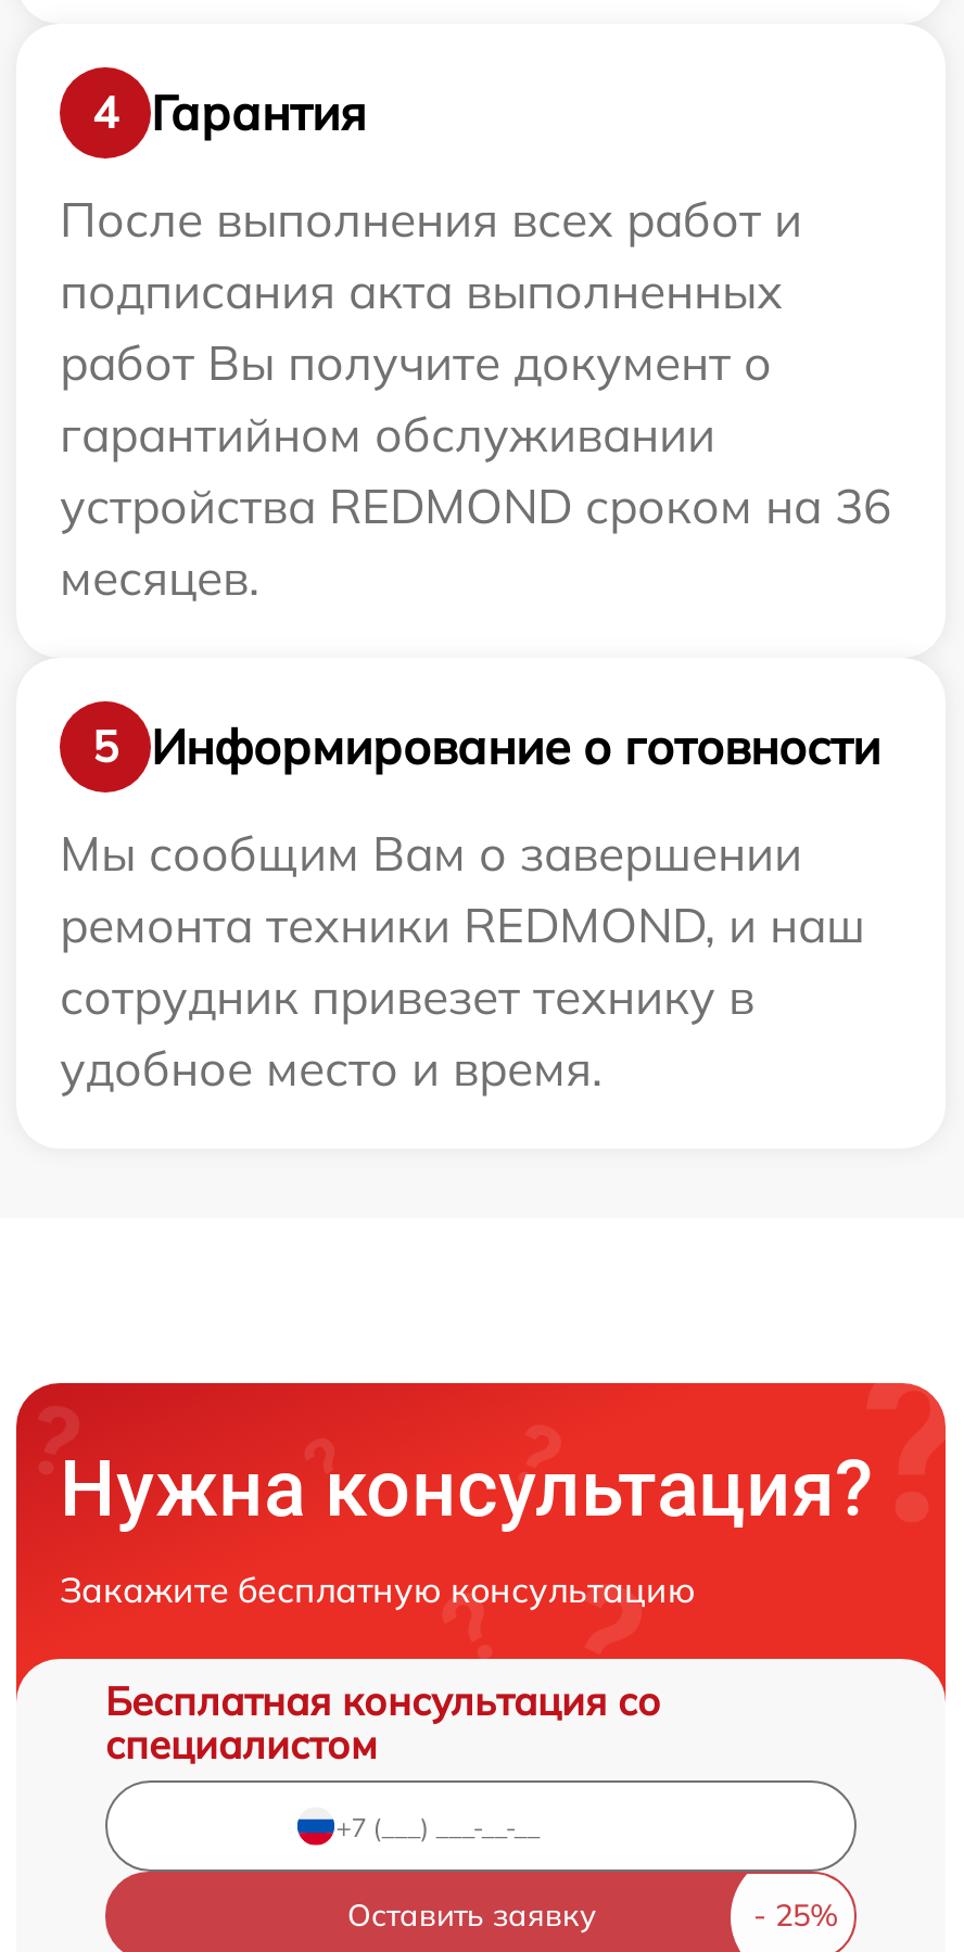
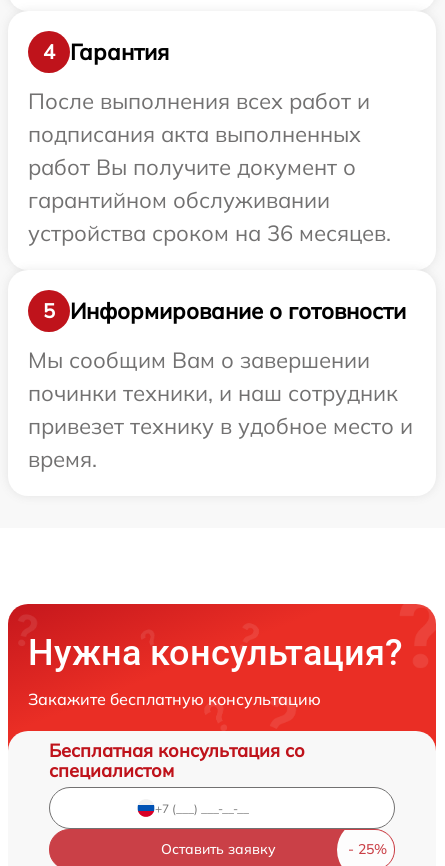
- устройства REDMOND сроком на 36
- месяцев.
+ устройства сроком на 36 месяцев.

- ремонта техники REDMOND, и наш
- сотрудник привезет технику в
- удобное место и время.
+ починки техники, и наш сотрудник
+ привезет технику в удобное место и
+ время.
